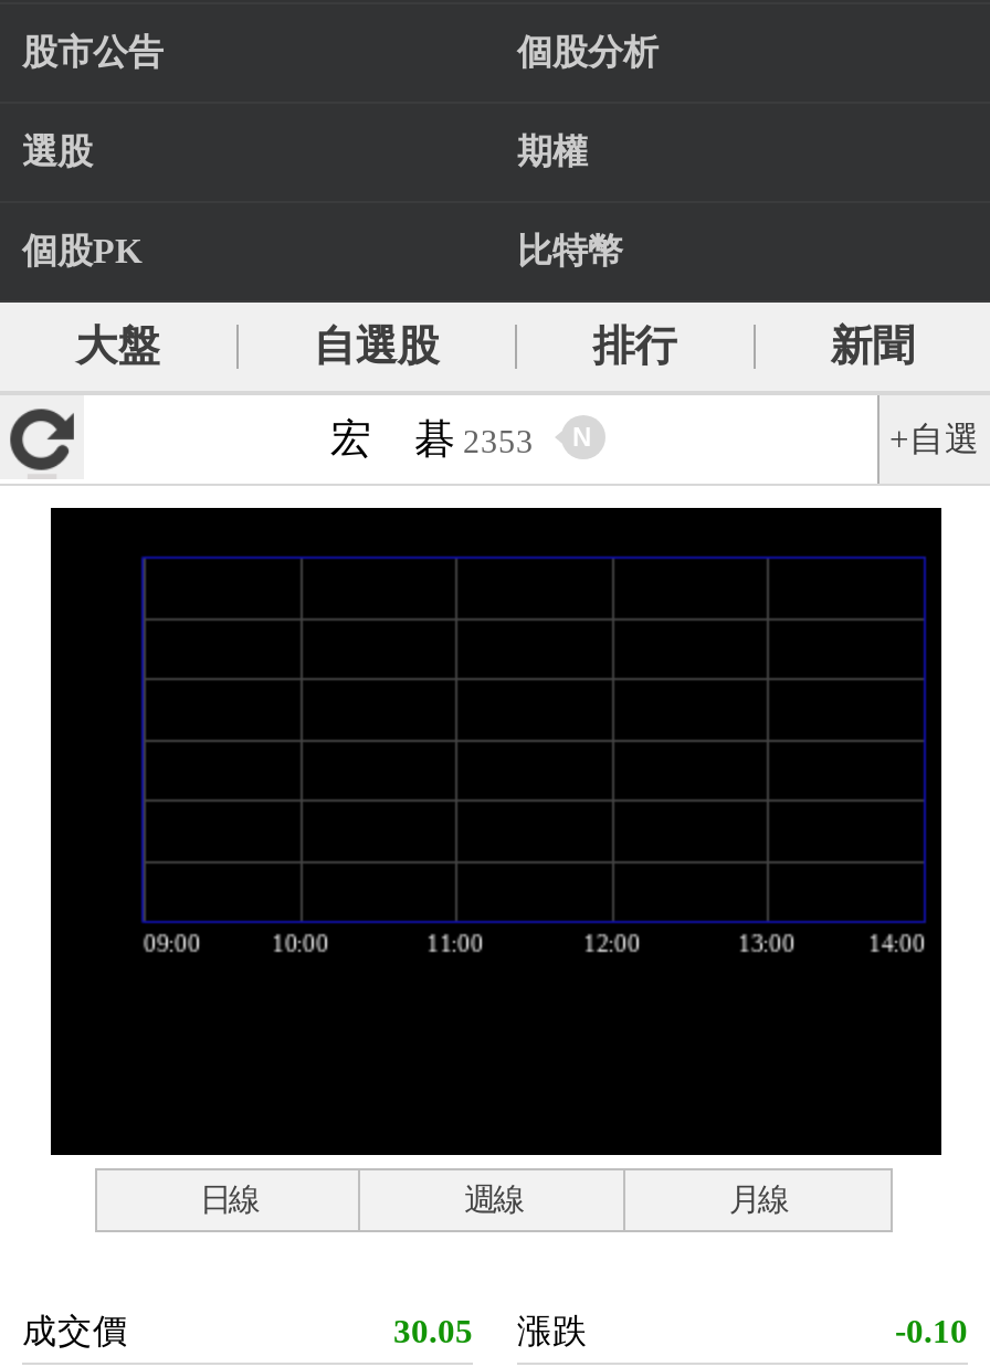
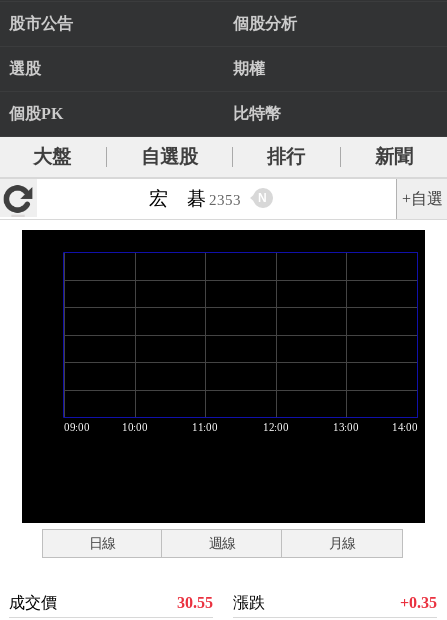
- 30.05 漲跌
+ 30.55 漲跌

- -0.10
+ +0.35
